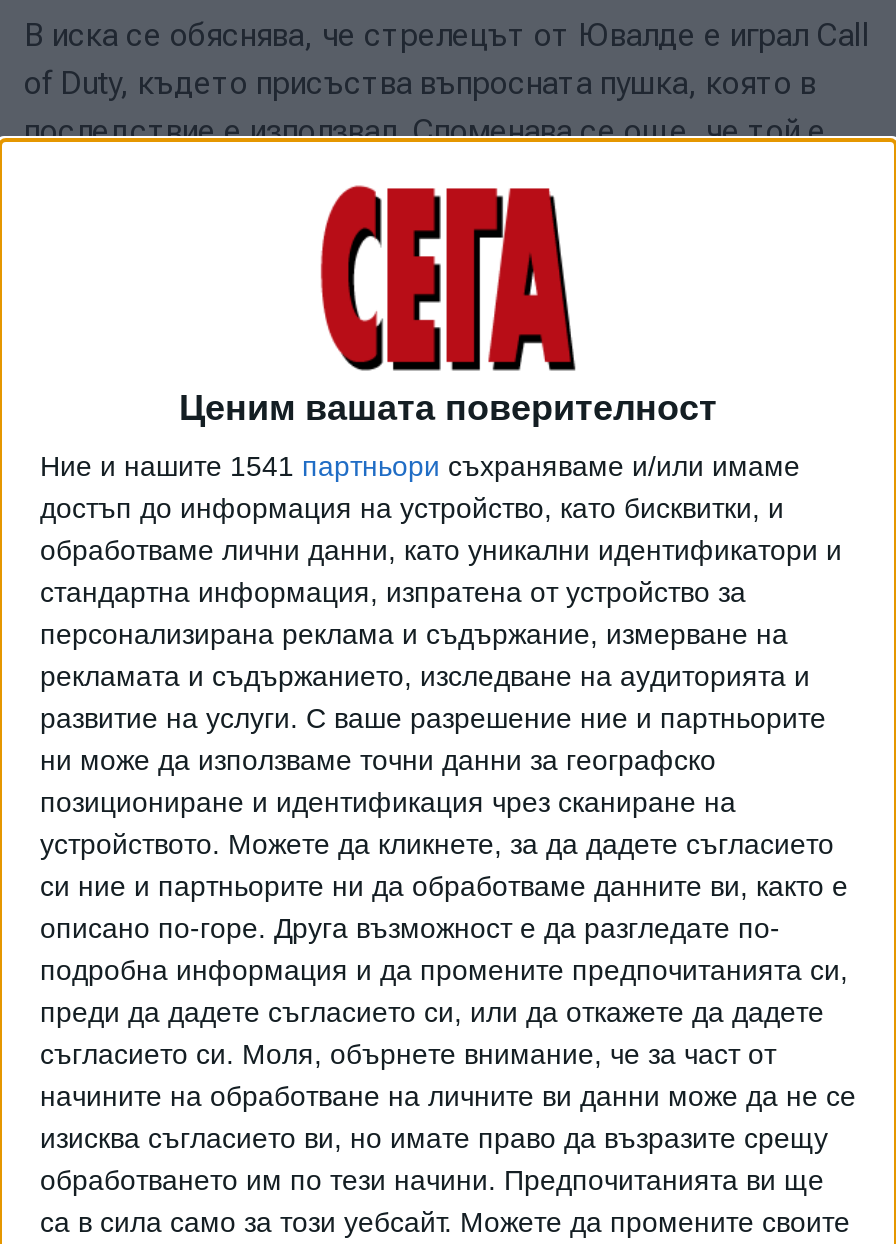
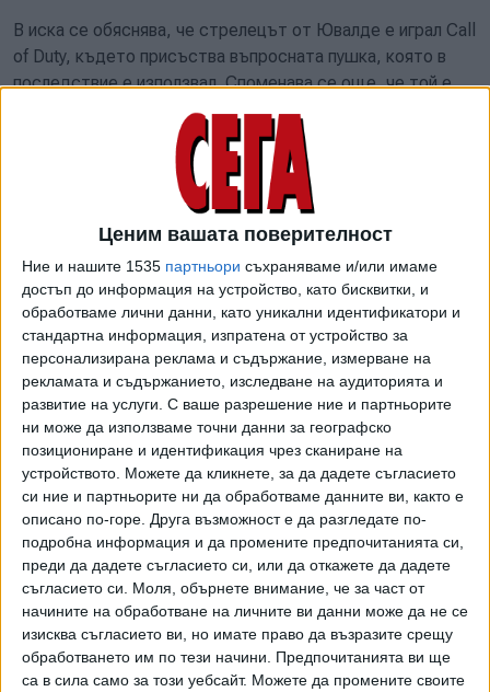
- Ние и нашите 1541 партньори съхраняваме и/или имаме
+ Ние и нашите 1535 партньори съхраняваме и/или имаме
